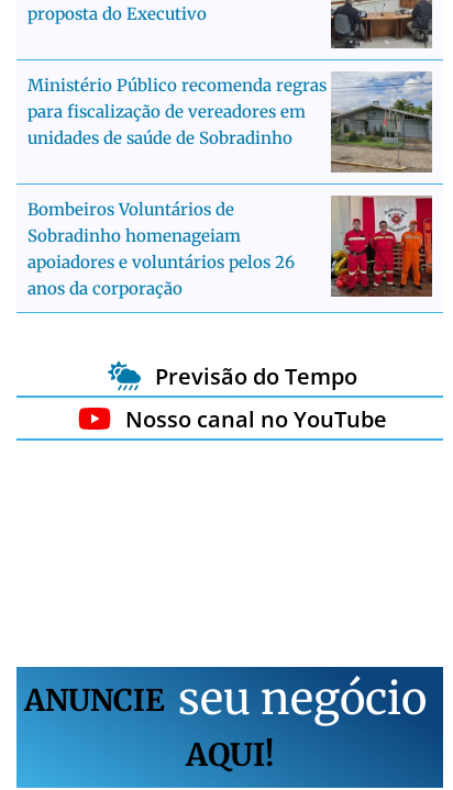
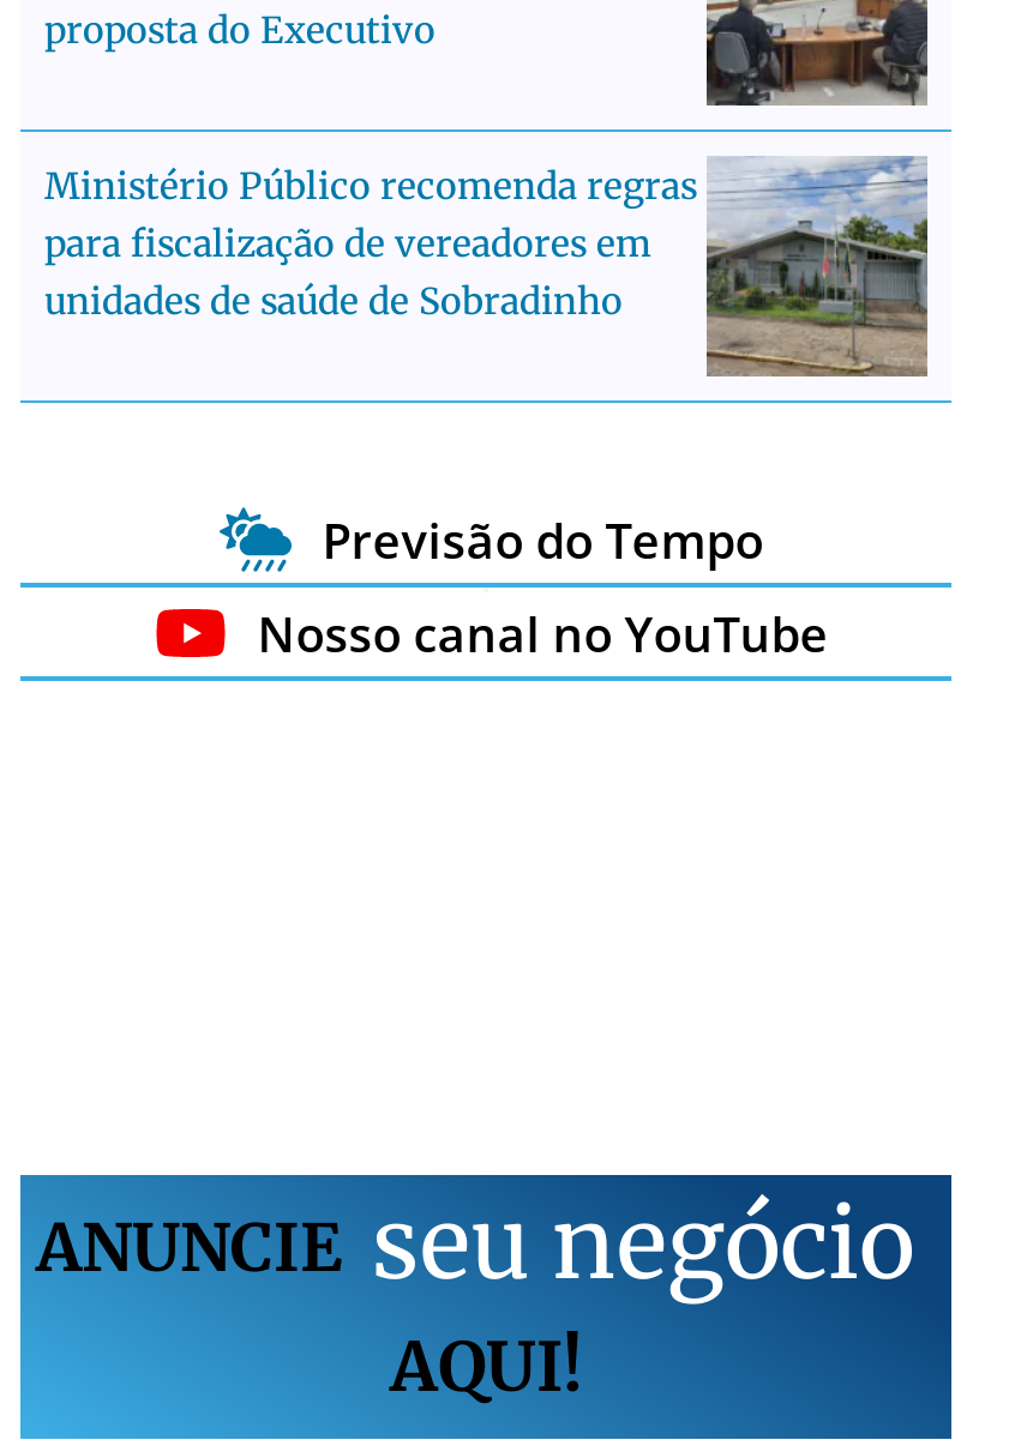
- [image]
- Bombeiros Voluntários de
- Sobradinho homenageiam
- apoiadores e voluntários pelos 26
- anos da corporação
